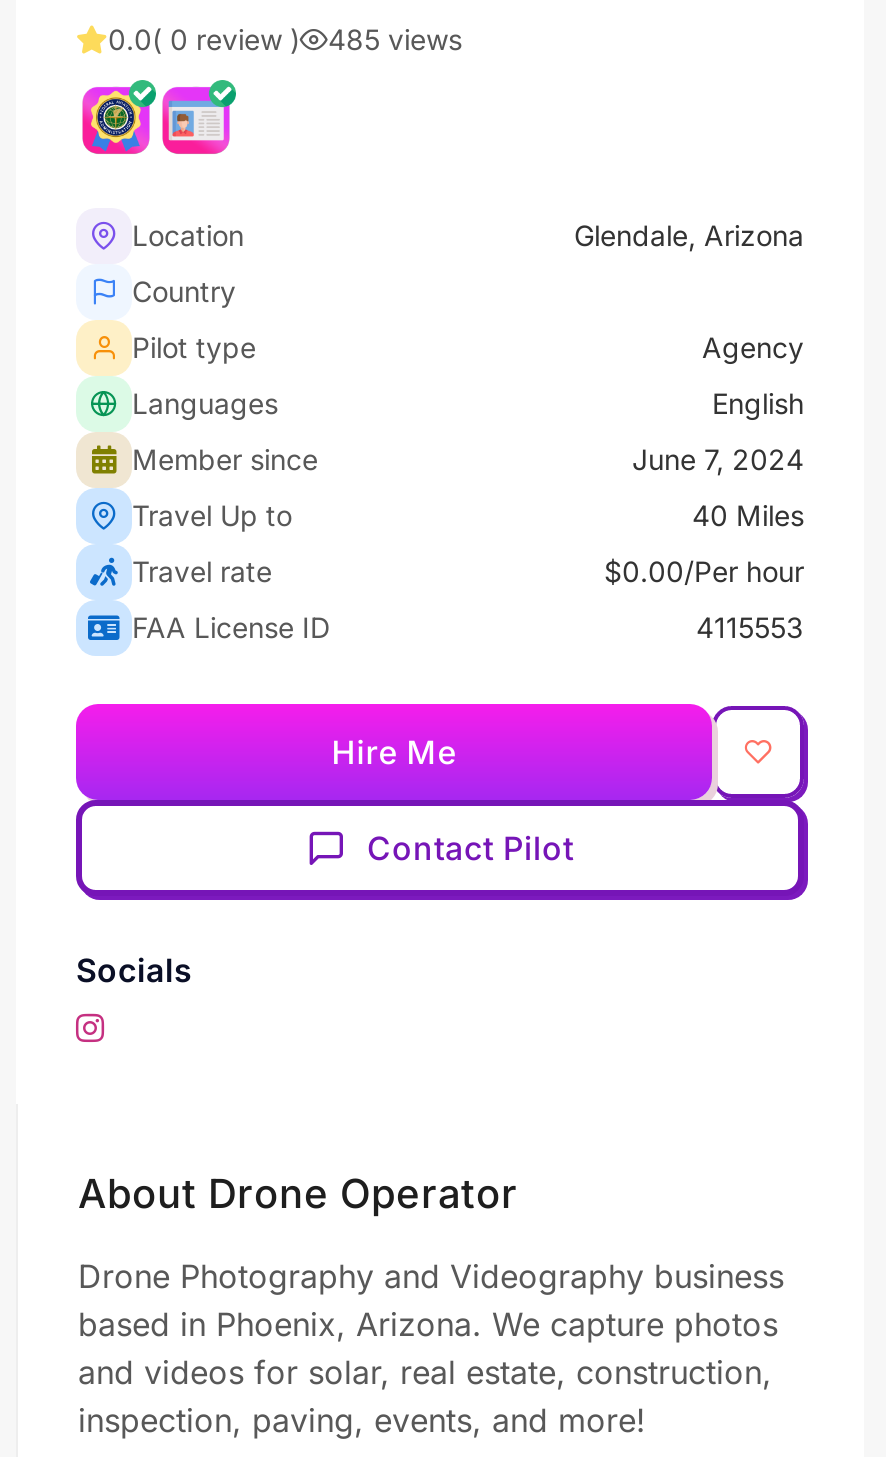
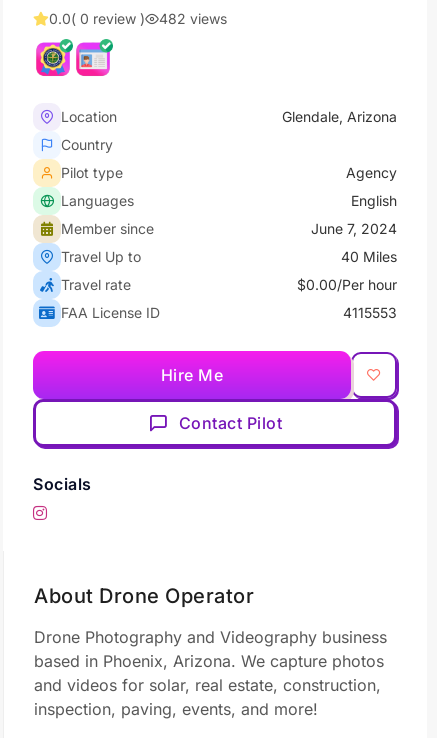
- 0.0( 0 review ) 485 views
+ 0.0( 0 review ) 482 views
